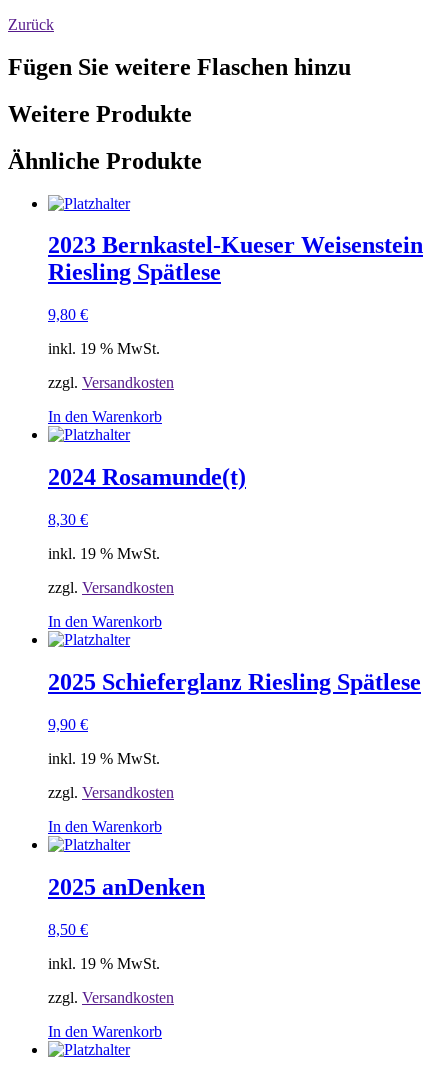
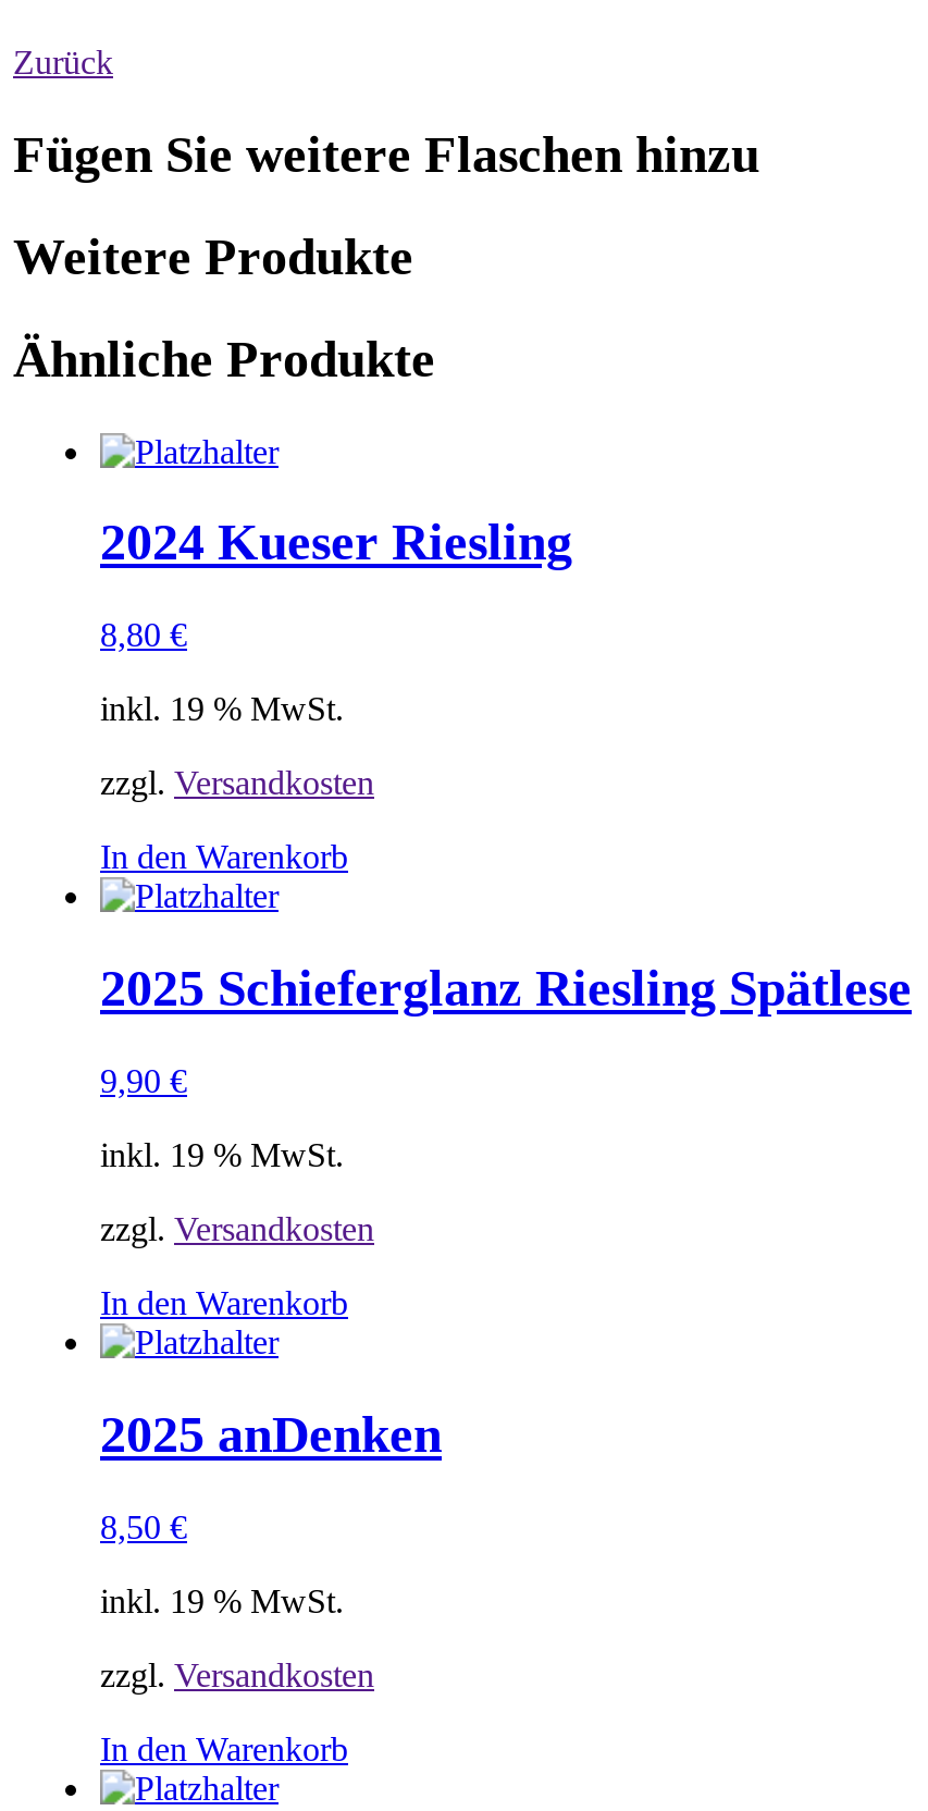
- 2023 Bernkastel-Kueser Weisenstein
- Riesling Spätlese
- 9,80 €
- inkl. 19 % MwSt.
- zzgl. Versandkosten
- In den Warenkorb
- 2024 Rosamunde(t)
- 8,30 €
+ 2024 Kueser Riesling
+ 8,80 €
